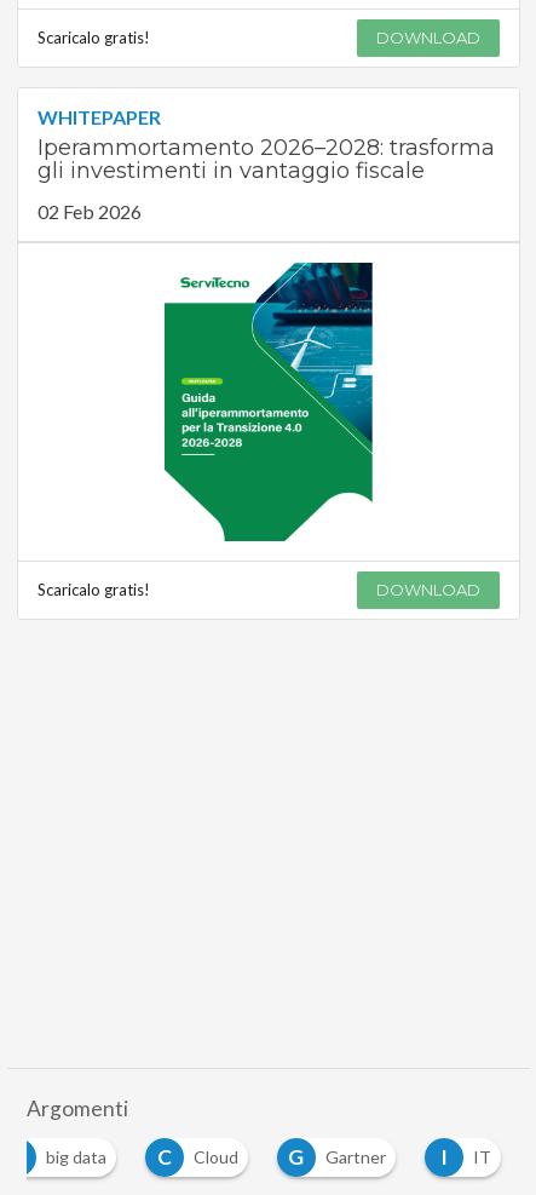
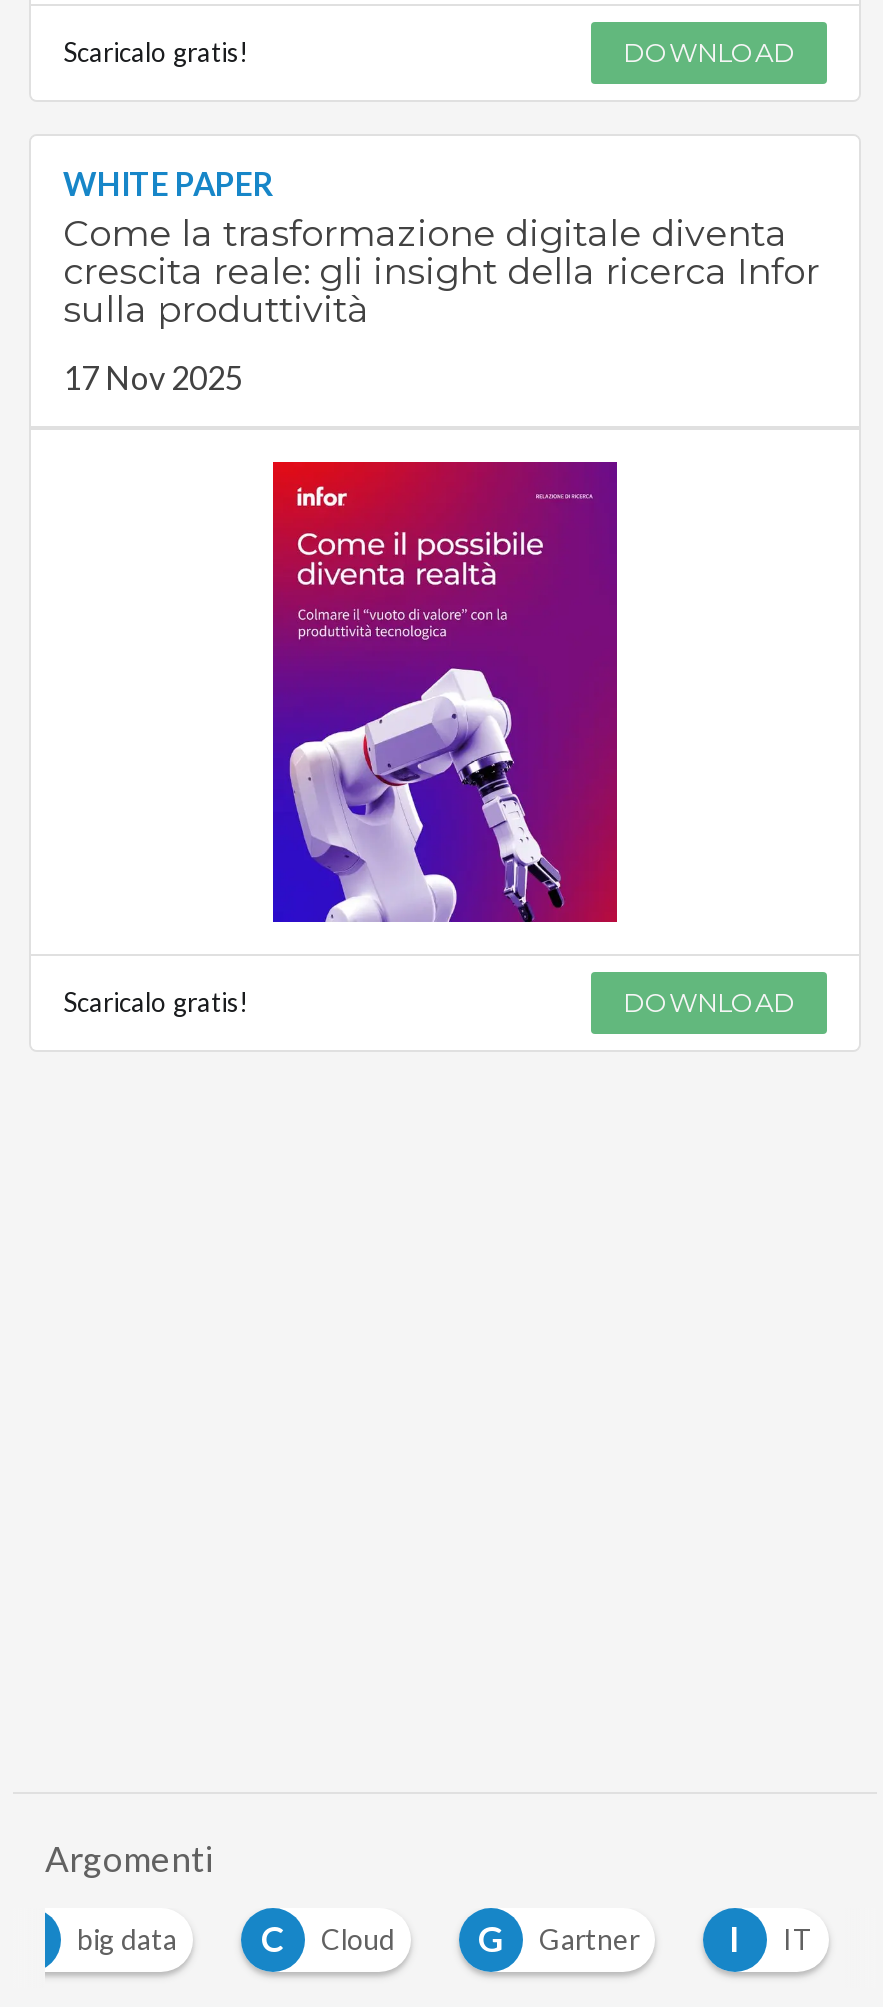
- WHITEPAPER
- Iperammortamento 2026–2028: trasforma
- gli investimenti in vantaggio fiscale
+ WHITE PAPER
+ Come la trasformazione digitale diventa
+ crescita reale: gli insight della ricerca Infor
+ sulla produttività

- 02 Feb 2026
+ 17 Nov 2025

- [image]
+ [image]
